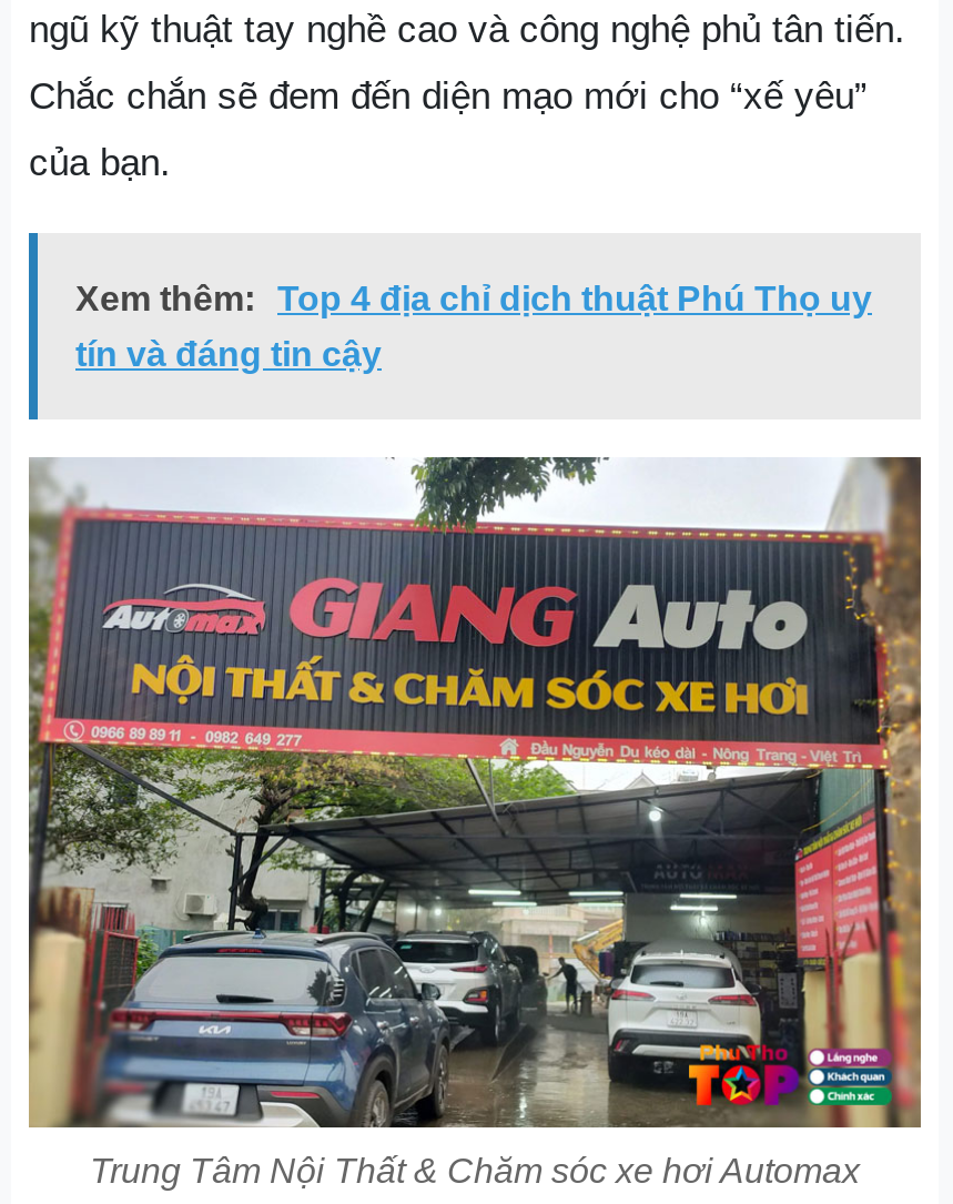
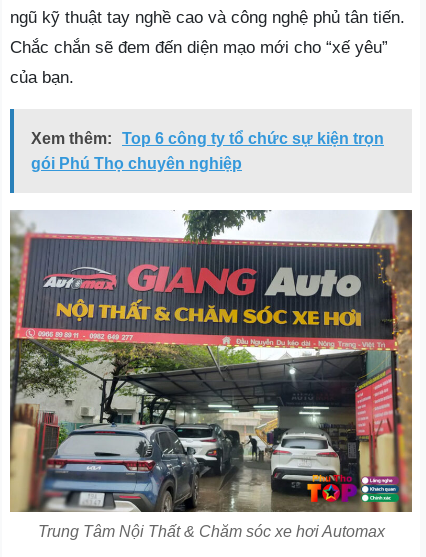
- Xem thêm: Top 4 địa chỉ dịch thuật Phú Thọ uy
+ Xem thêm: Top 6 công ty tổ chức sự kiện trọn

- tín và đáng tin cậy
+ gói Phú Thọ chuyên nghiệp
